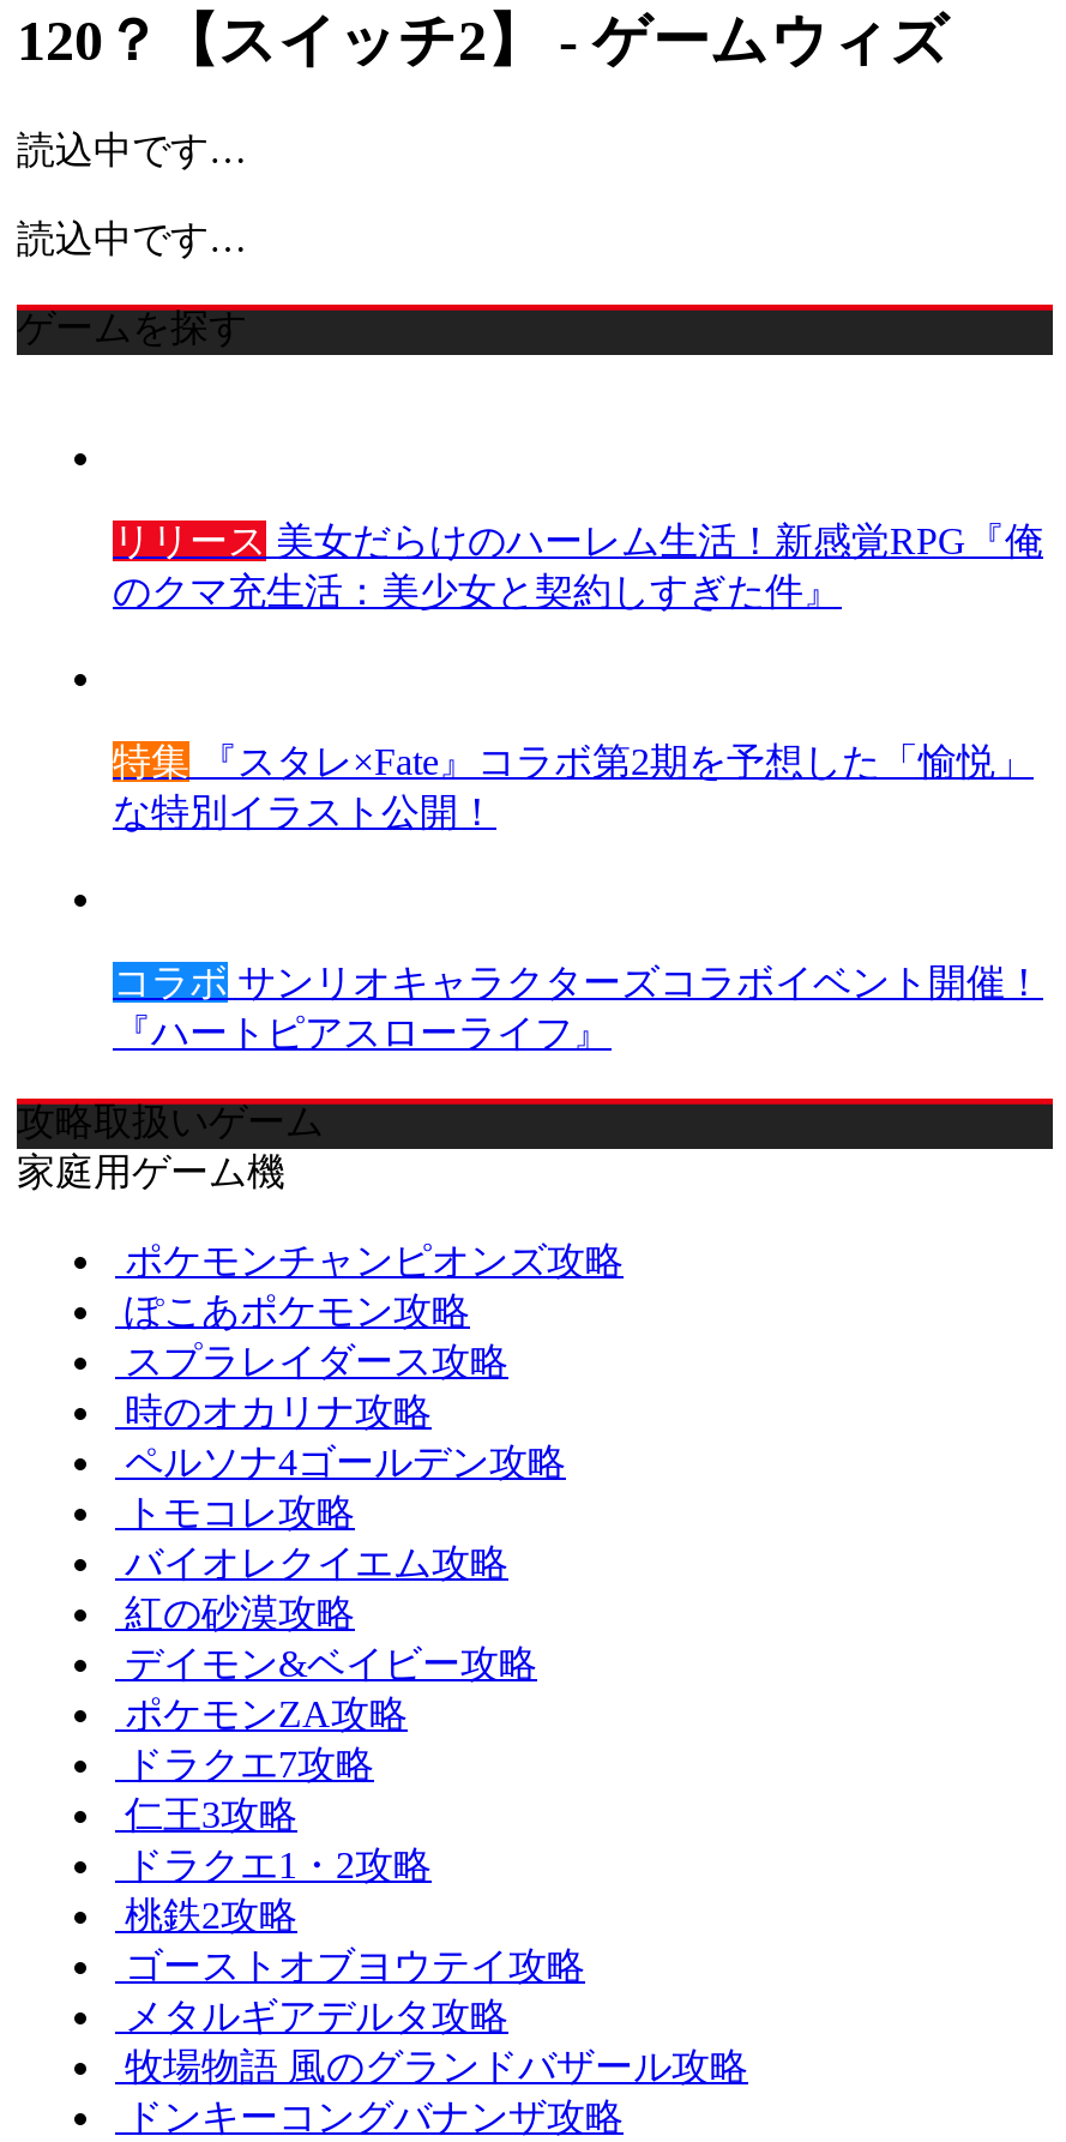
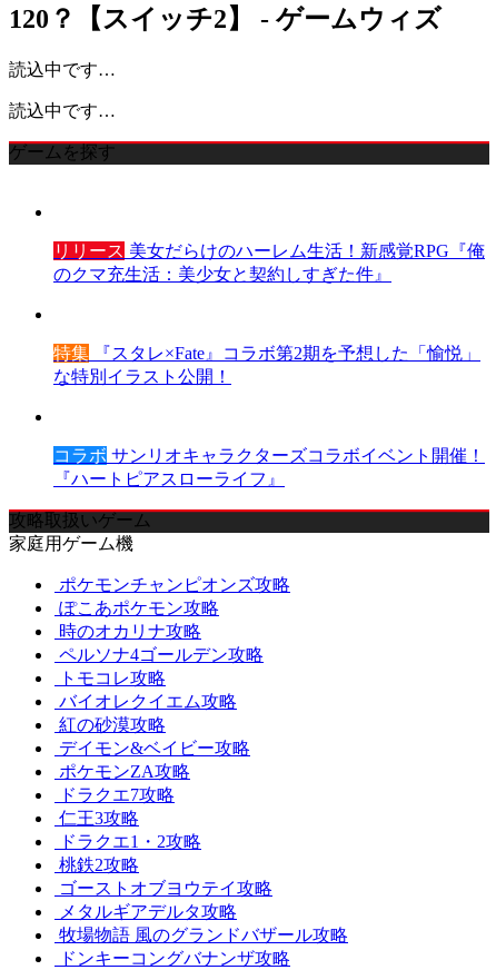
- スプラレイダース攻略
